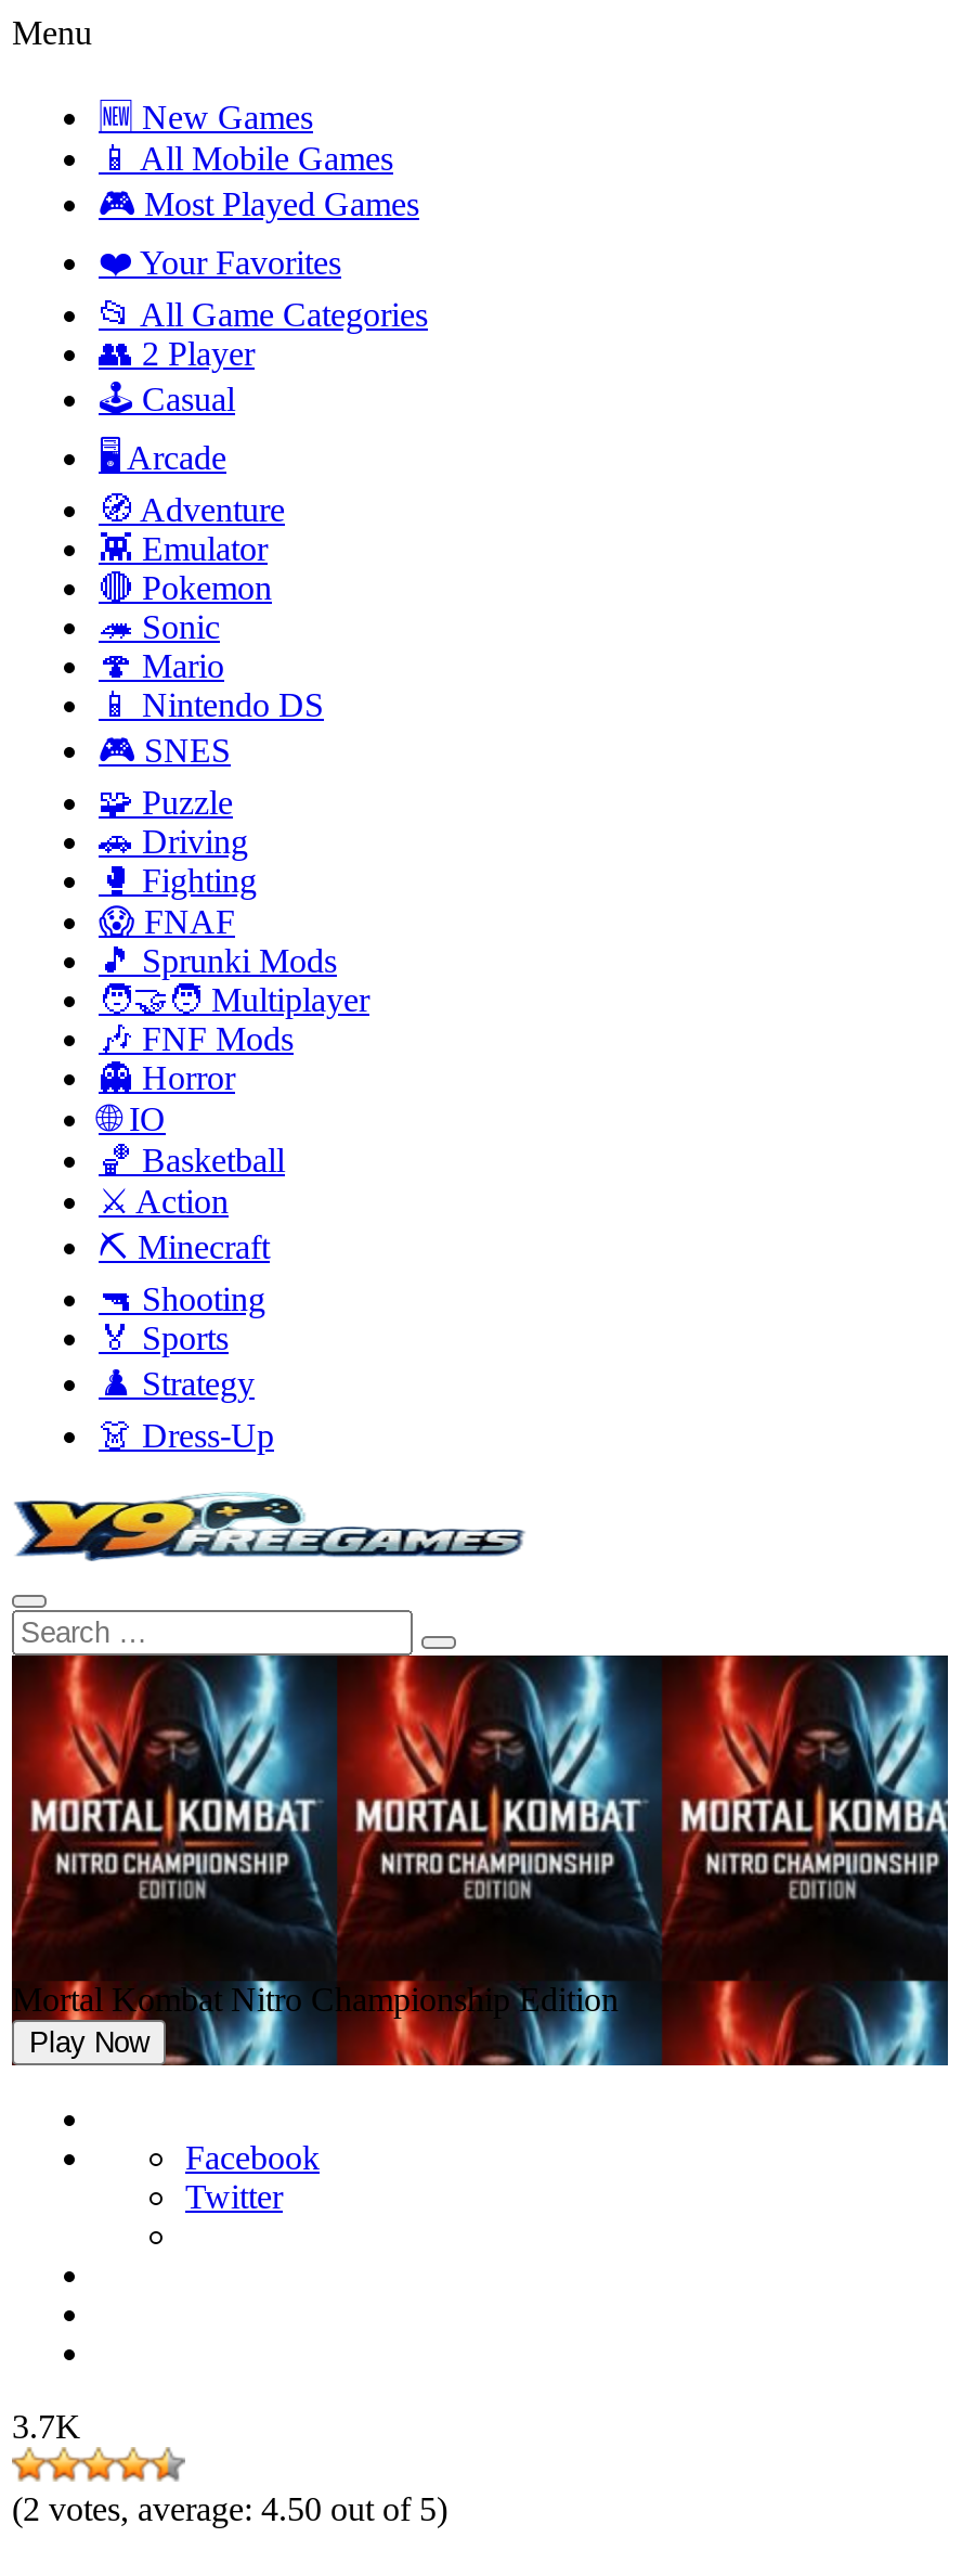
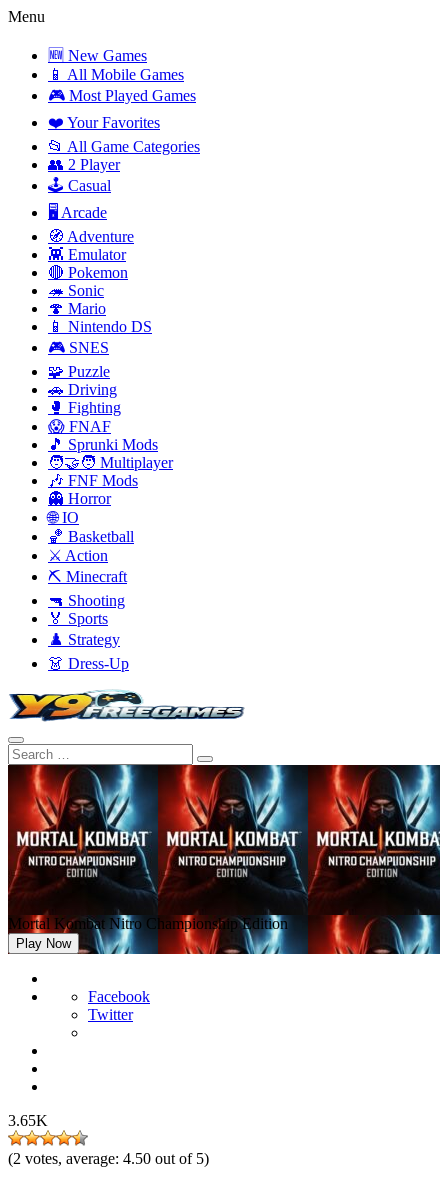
- 3.7K
+ 3.65K
